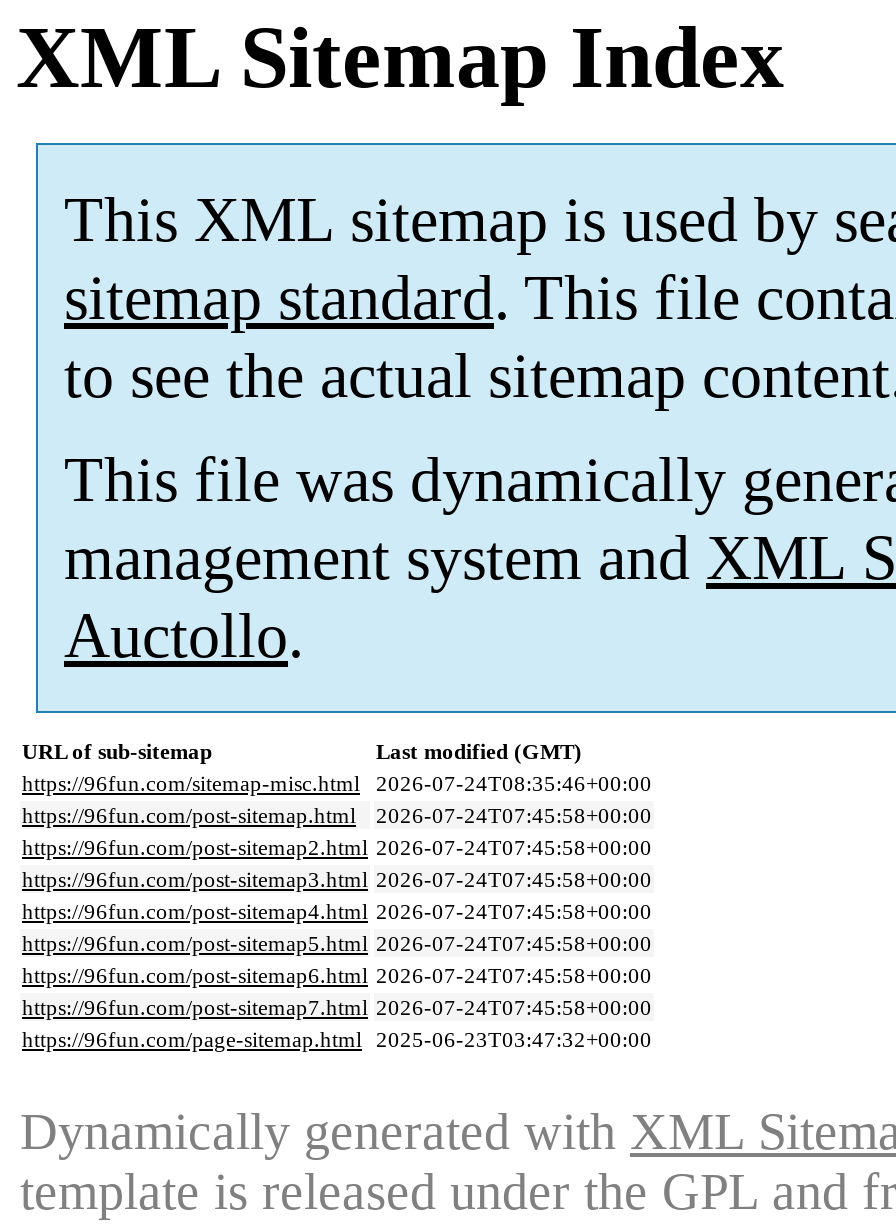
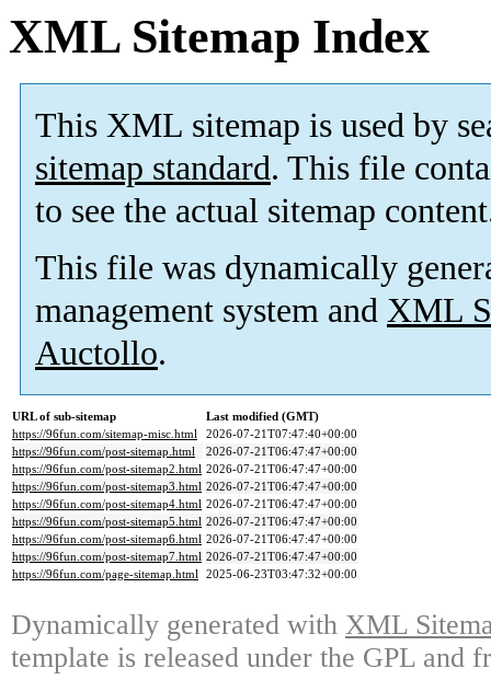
- https://96fun.com/sitemap-misc.html 2026-07-24T08:35:46+00:00
+ https://96fun.com/sitemap-misc.html 2026-07-21T07:47:40+00:00

- 2026-07-24T07:45:58+00:00
- https://96fun.com/post-sitemap2.html 2026-07-24T07:45:58+00:00
- https://96fun.com/post-sitemap3.html 2026-07-24T07:45:58+00:00
- https://96fun.com/post-sitemap4.html 2026-07-24T07:45:58+00:00
- https://96fun.com/post-sitemap5.html 2026-07-24T07:45:58+00:00
- https://96fun.com/post-sitemap6.html 2026-07-24T07:45:58+00:00
- https://96fun.com/post-sitemap7.html 2026-07-24T07:45:58+00:00
+ 2026-07-21T06:47:47+00:00
+ https://96fun.com/post-sitemap2.html 2026-07-21T06:47:47+00:00
+ https://96fun.com/post-sitemap3.html 2026-07-21T06:47:47+00:00
+ https://96fun.com/post-sitemap4.html 2026-07-21T06:47:47+00:00
+ https://96fun.com/post-sitemap5.html 2026-07-21T06:47:47+00:00
+ https://96fun.com/post-sitemap6.html 2026-07-21T06:47:47+00:00
+ https://96fun.com/post-sitemap7.html 2026-07-21T06:47:47+00:00
